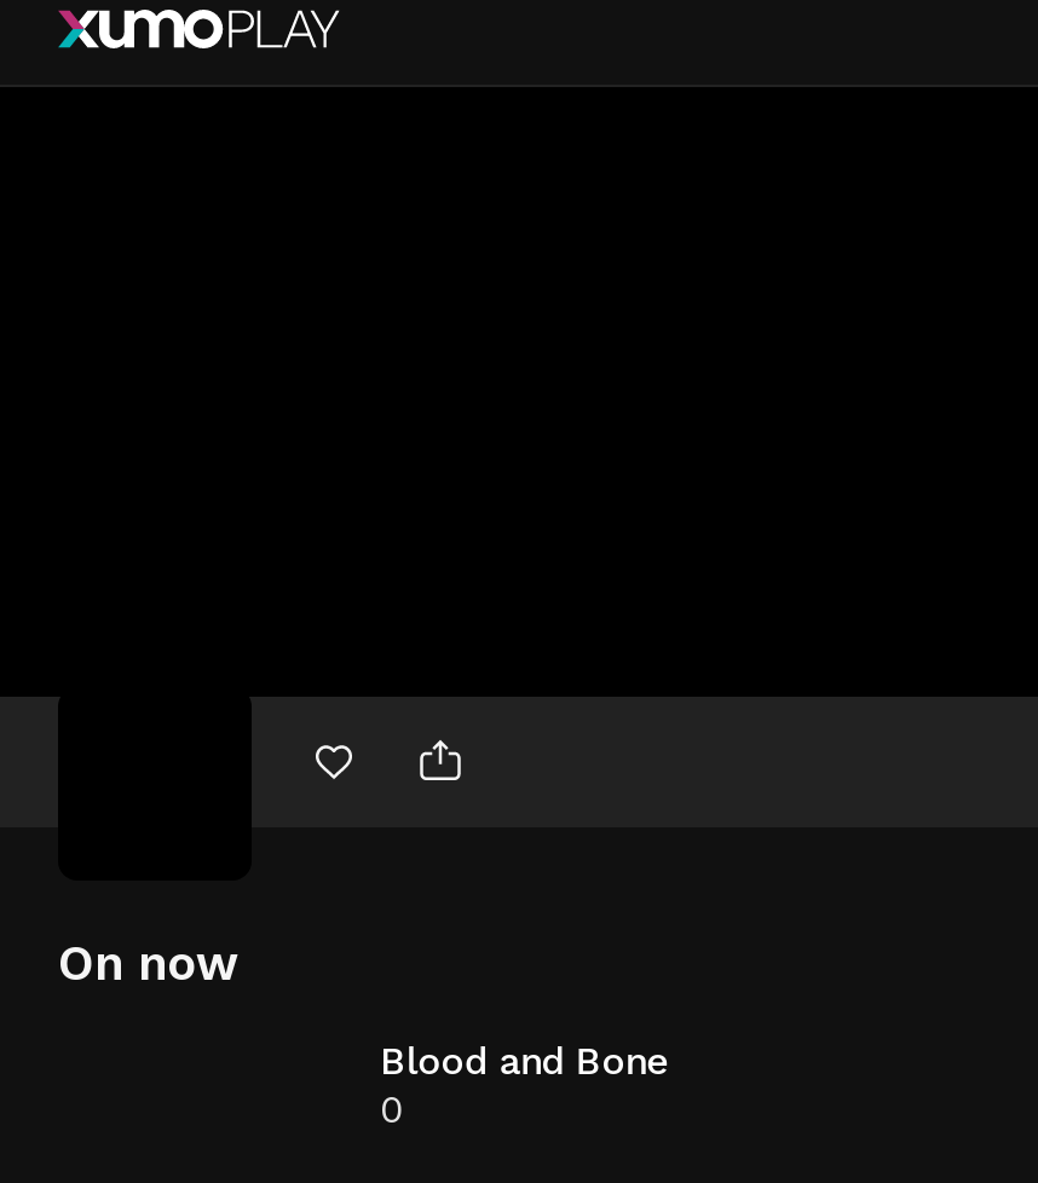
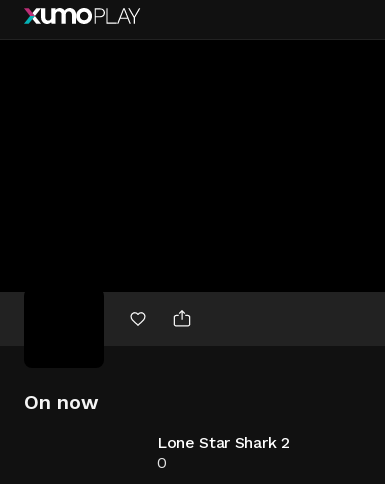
- Blood and Bone
+ Lone Star Shark 2
